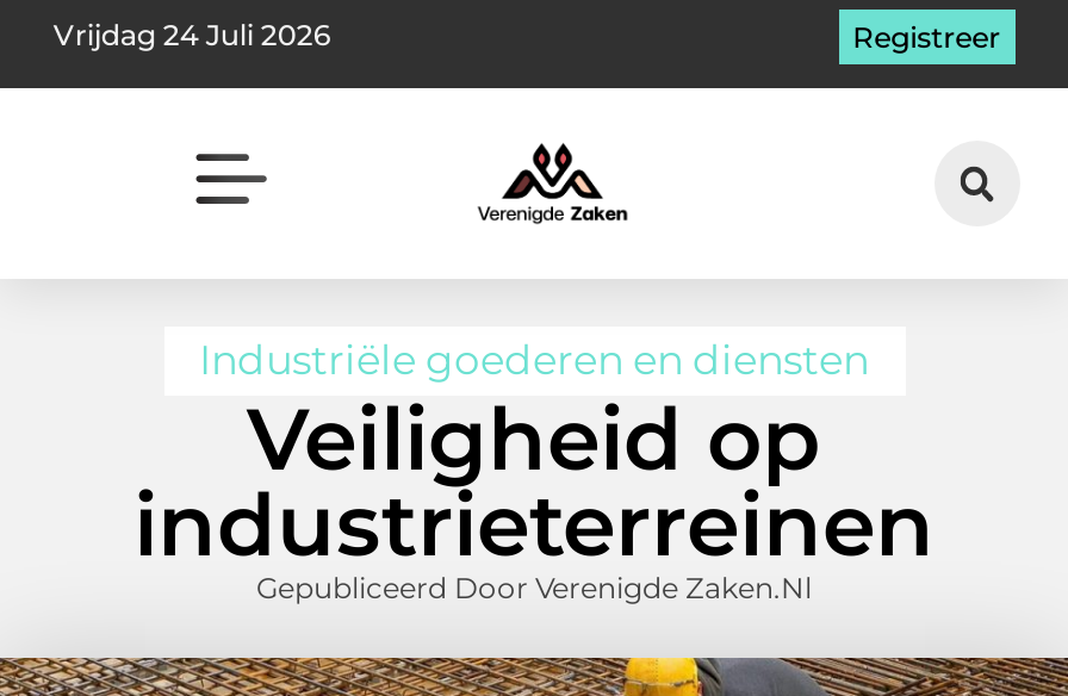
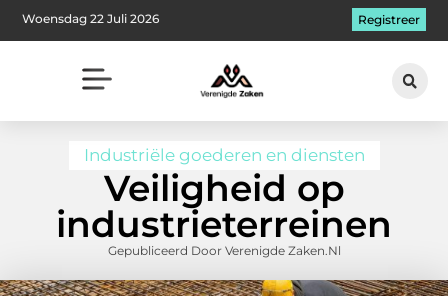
- Vrijdag 24 Juli 2026
+ Woensdag 22 Juli 2026
